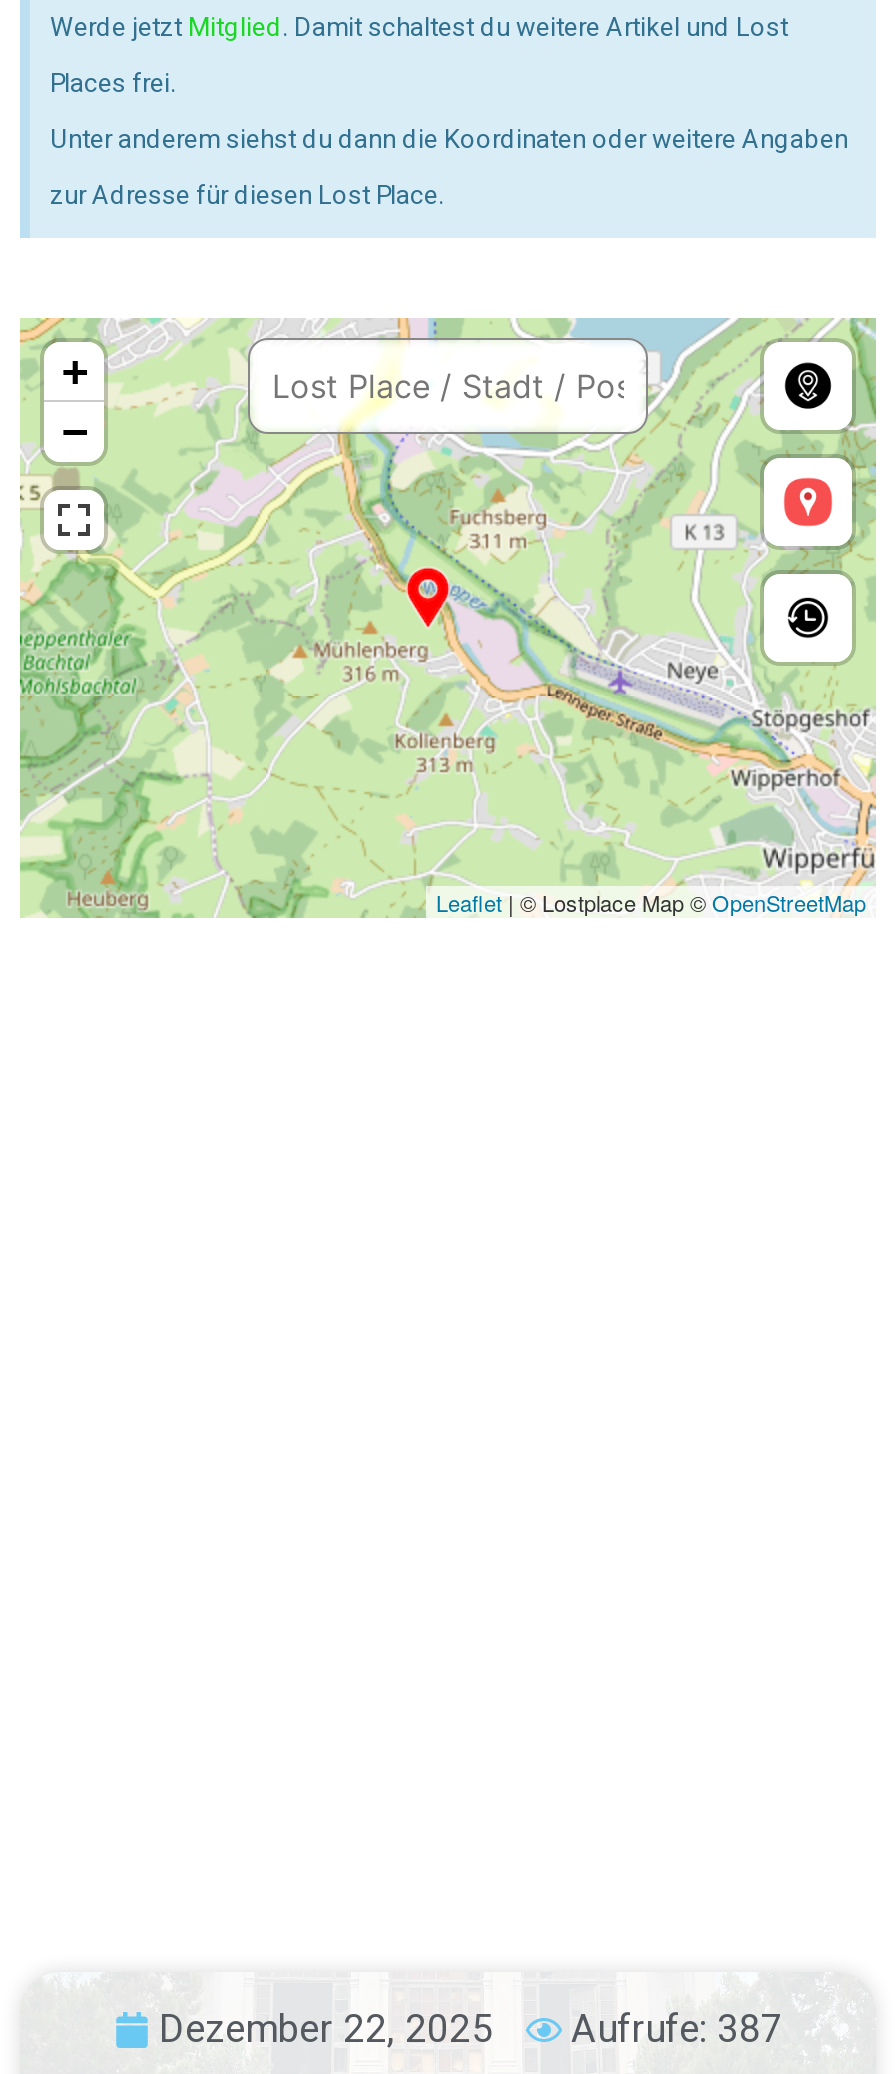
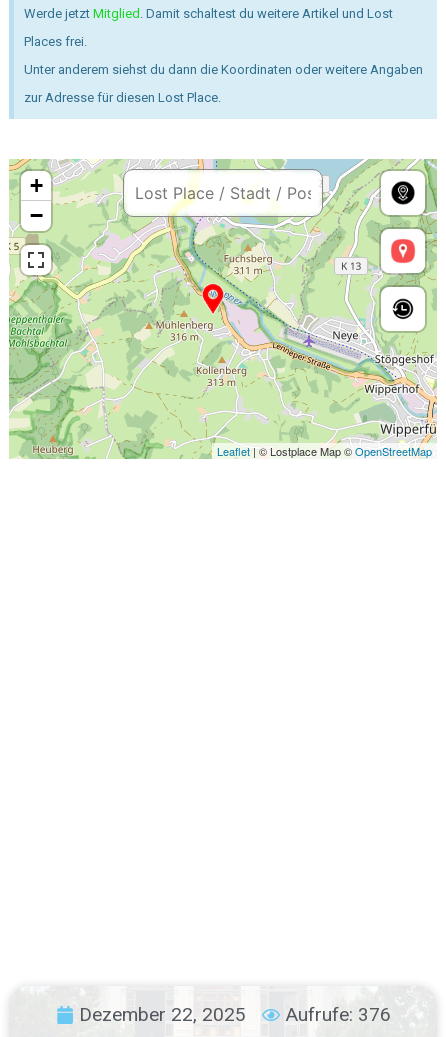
- Dezember 22, 2025 Aufrufe: 387
+ Dezember 22, 2025 Aufrufe: 376
